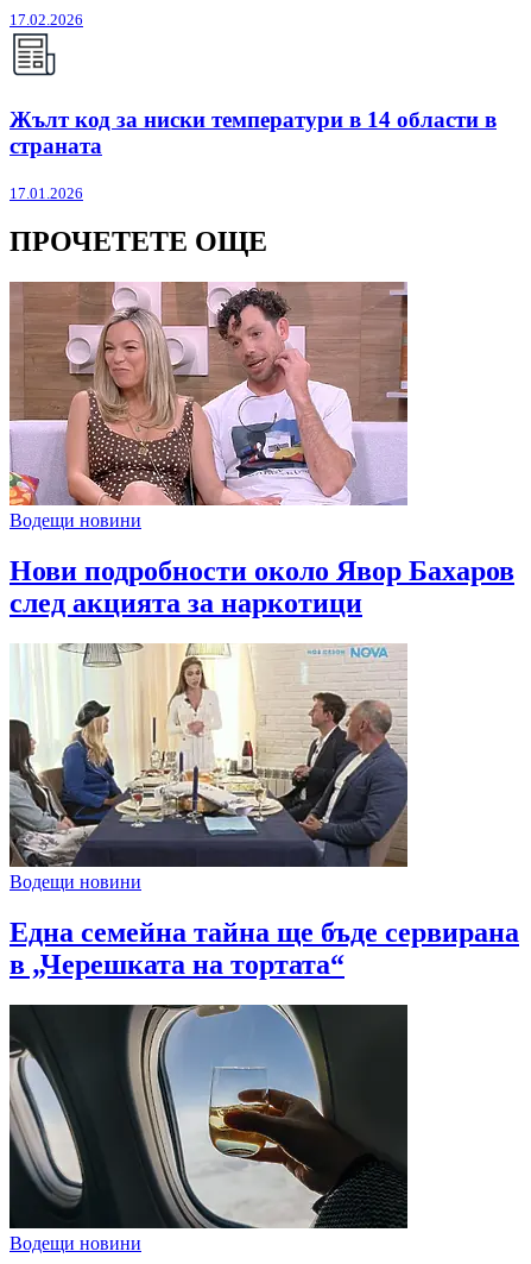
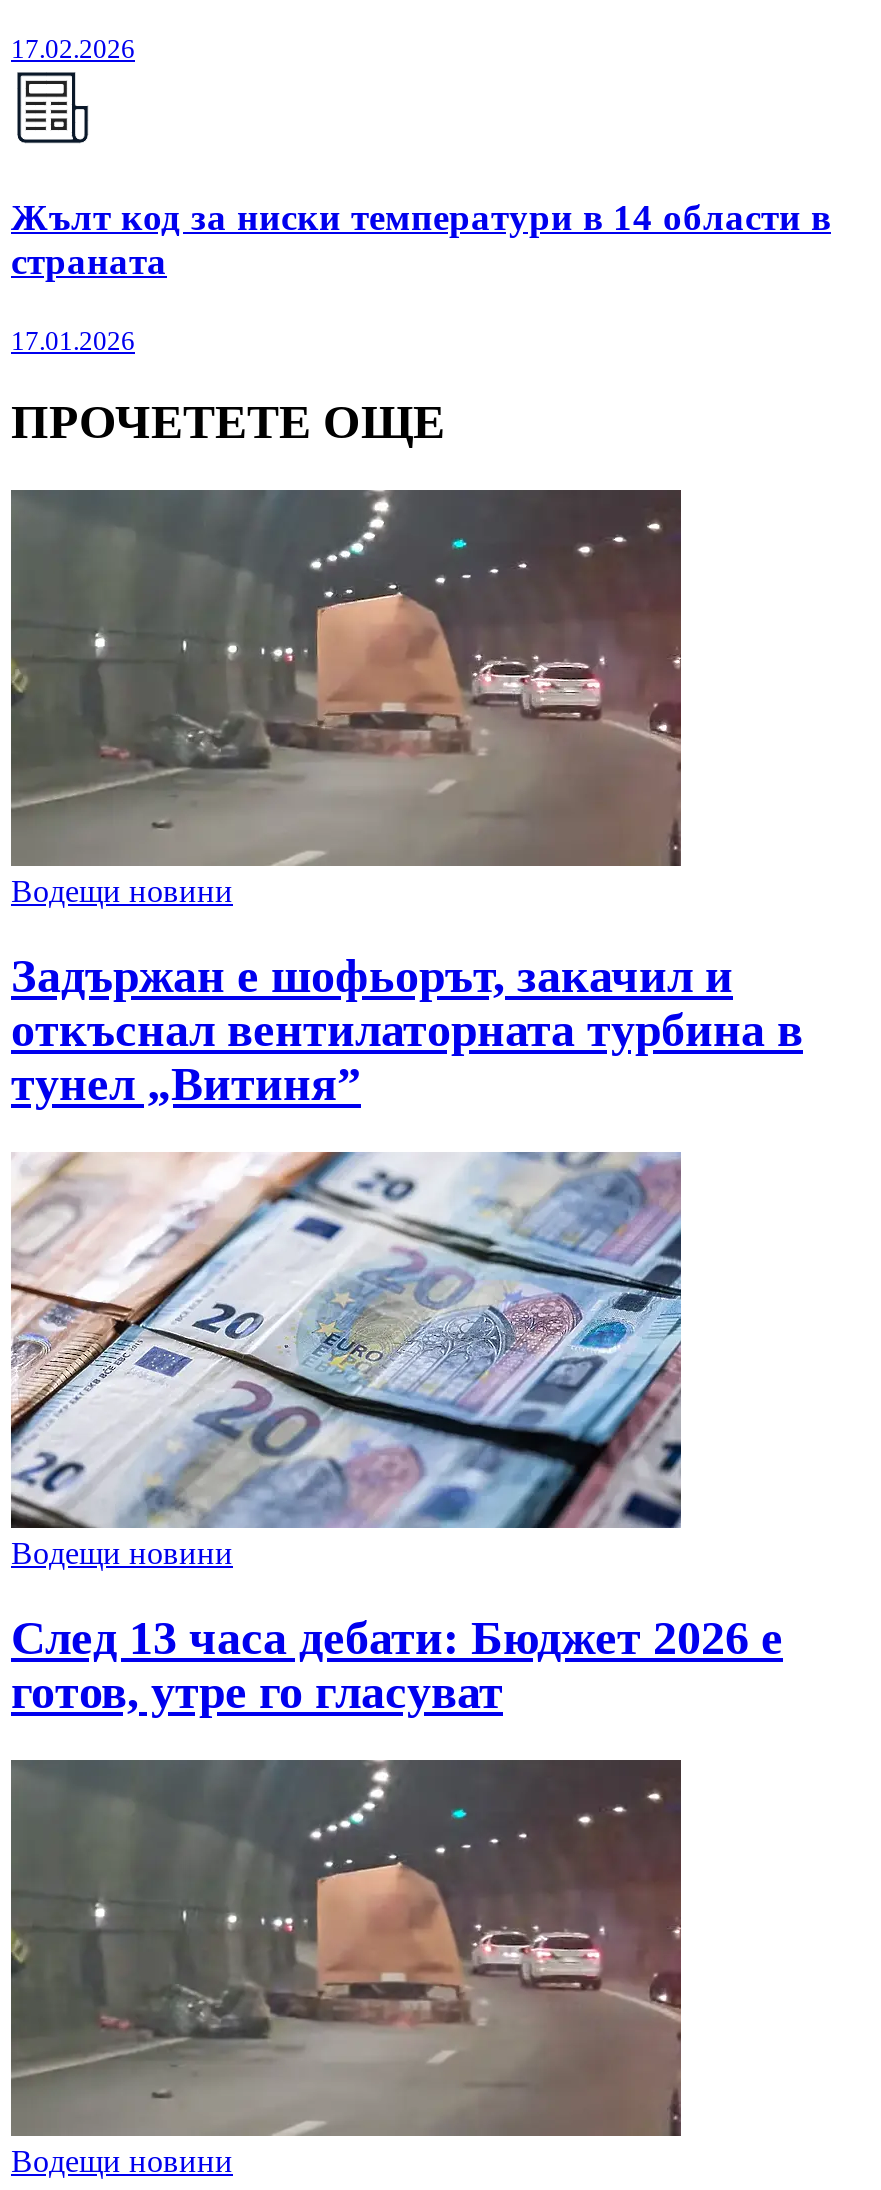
- [image]
+ [image]

- Нови подробности около Явор Бахаров
- след акцията за наркотици
+ Задържан е шофьорът, закачил и
+ откъснал вентилаторната турбина в
+ тунел „Витиня”

- [image]
+ [image]

- Една семейна тайна ще бъде сервирана
- в „Черешката на тортата“
+ След 13 часа дебати: Бюджет 2026 е
+ готов, утре го гласуват

- [image]
+ [image]
